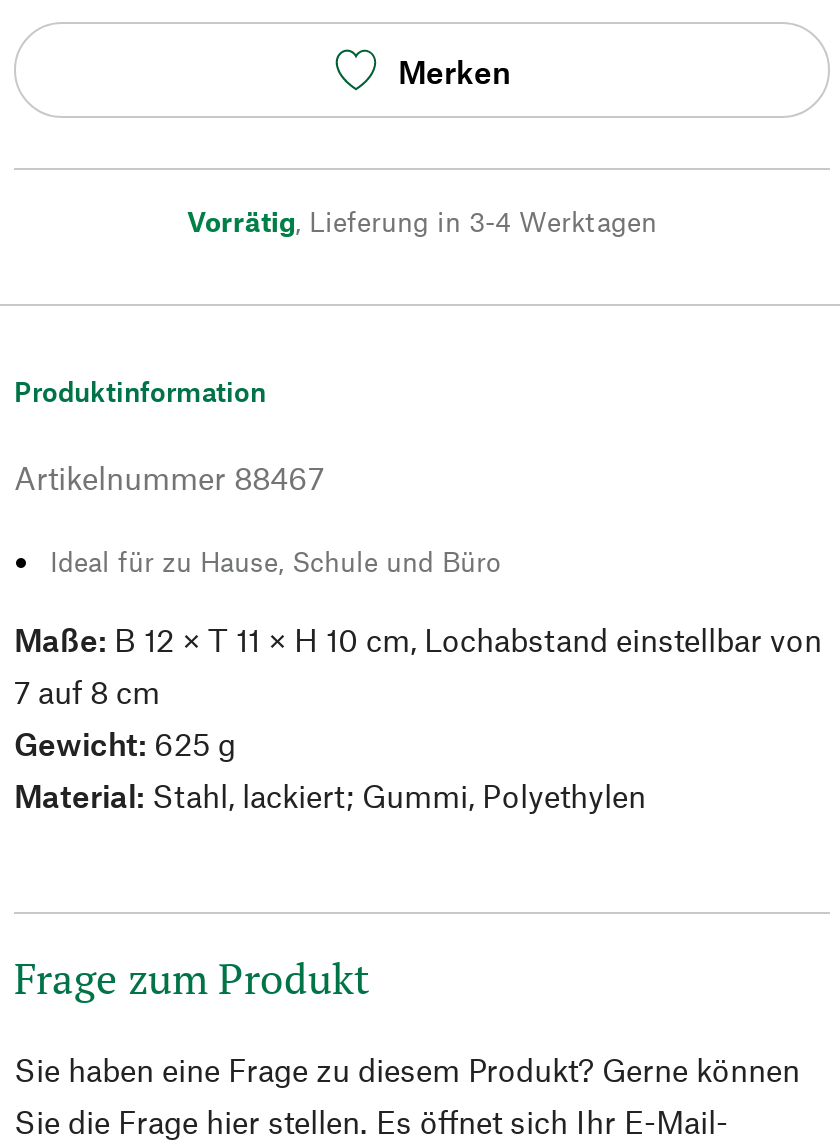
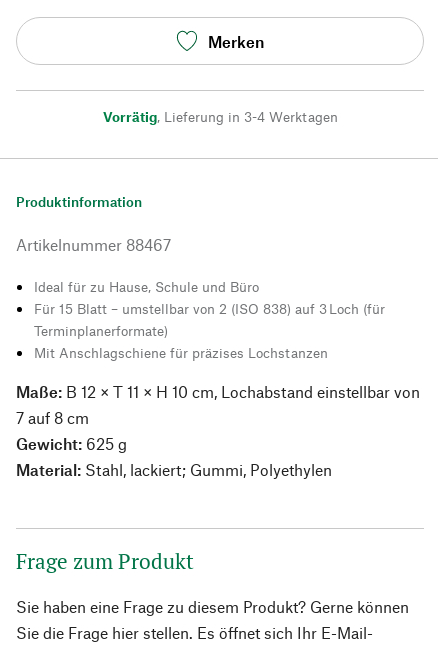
+ Für 15 Blatt – umstellbar von 2 (ISO 838) auf 3 Loch (für
+ Terminplanerformate)
+ Mit Anschlagschiene für präzises Lochstanzen
